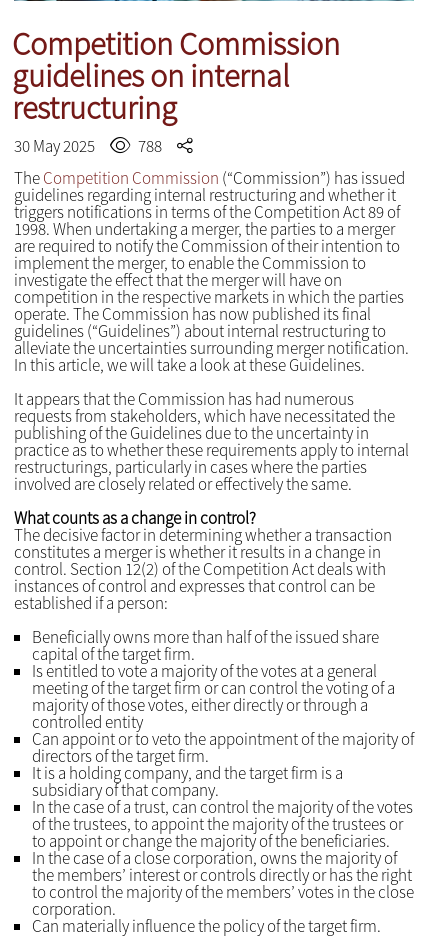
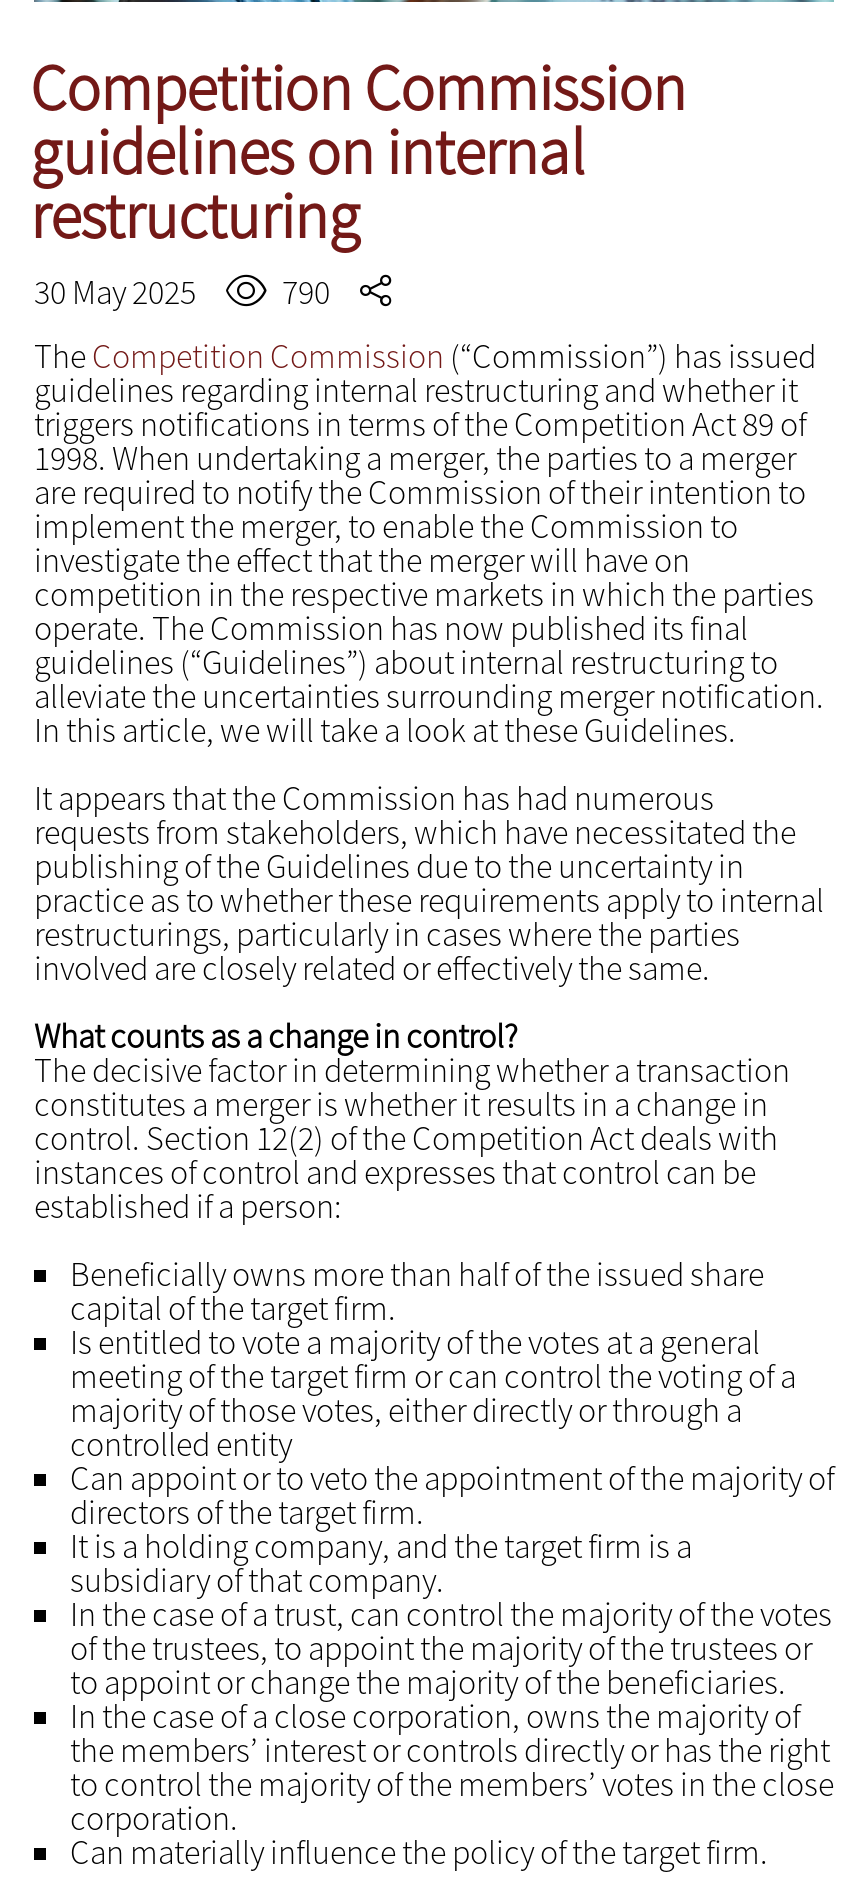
- 30 May 2025 788
+ 30 May 2025 790
